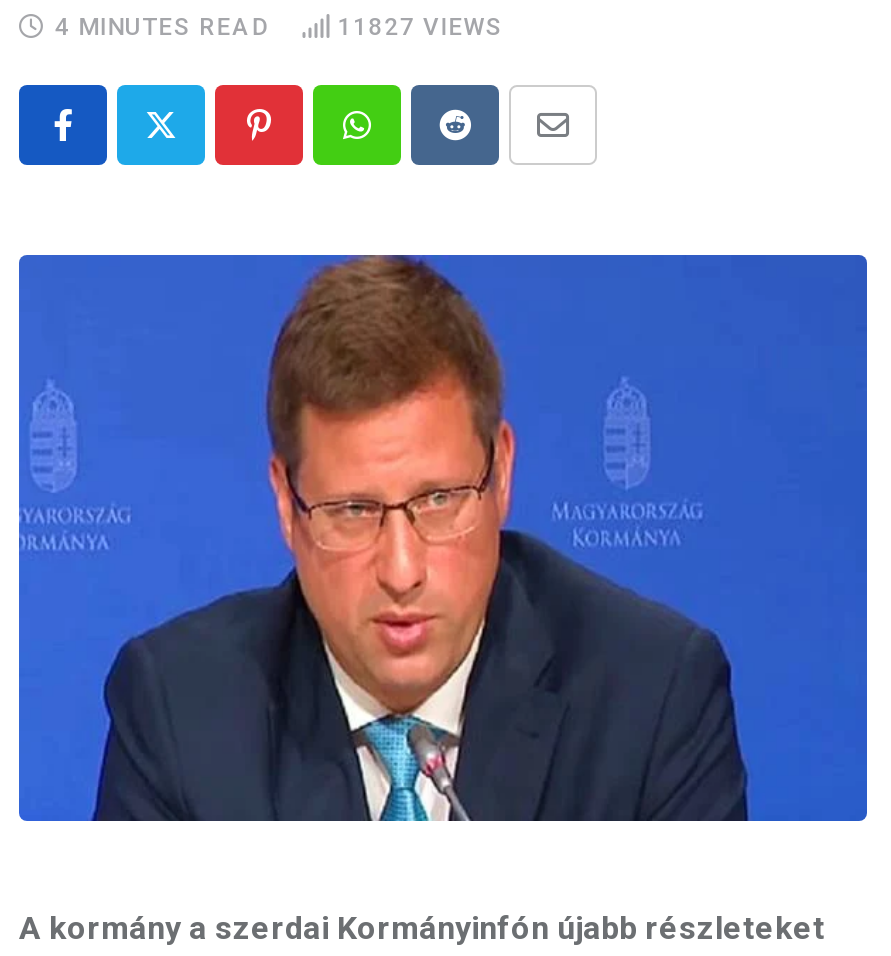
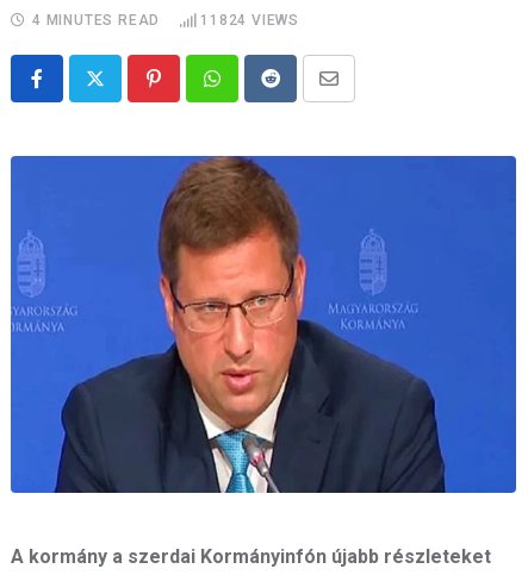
- 11827 VIEWS
+ 11824 VIEWS
